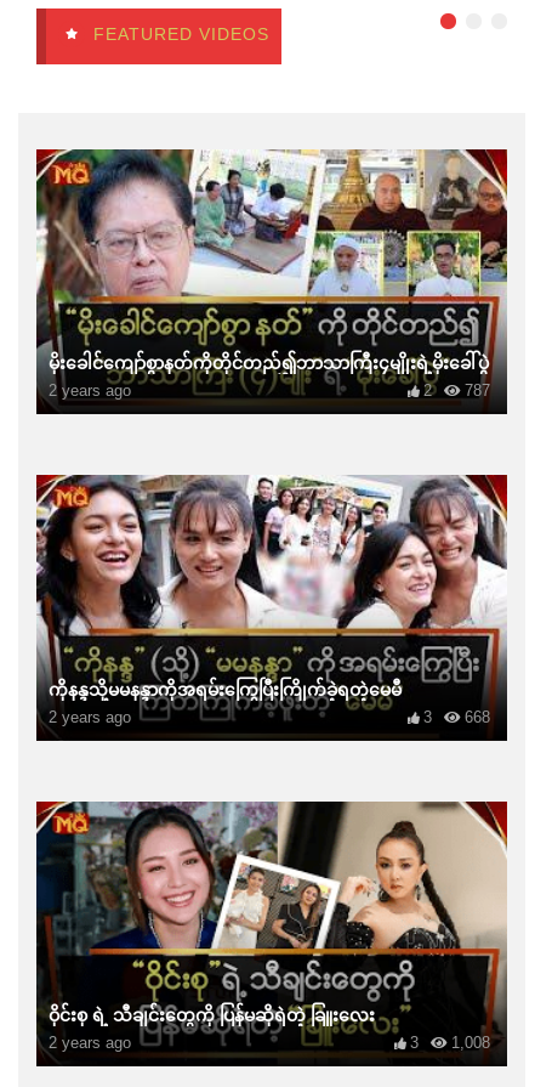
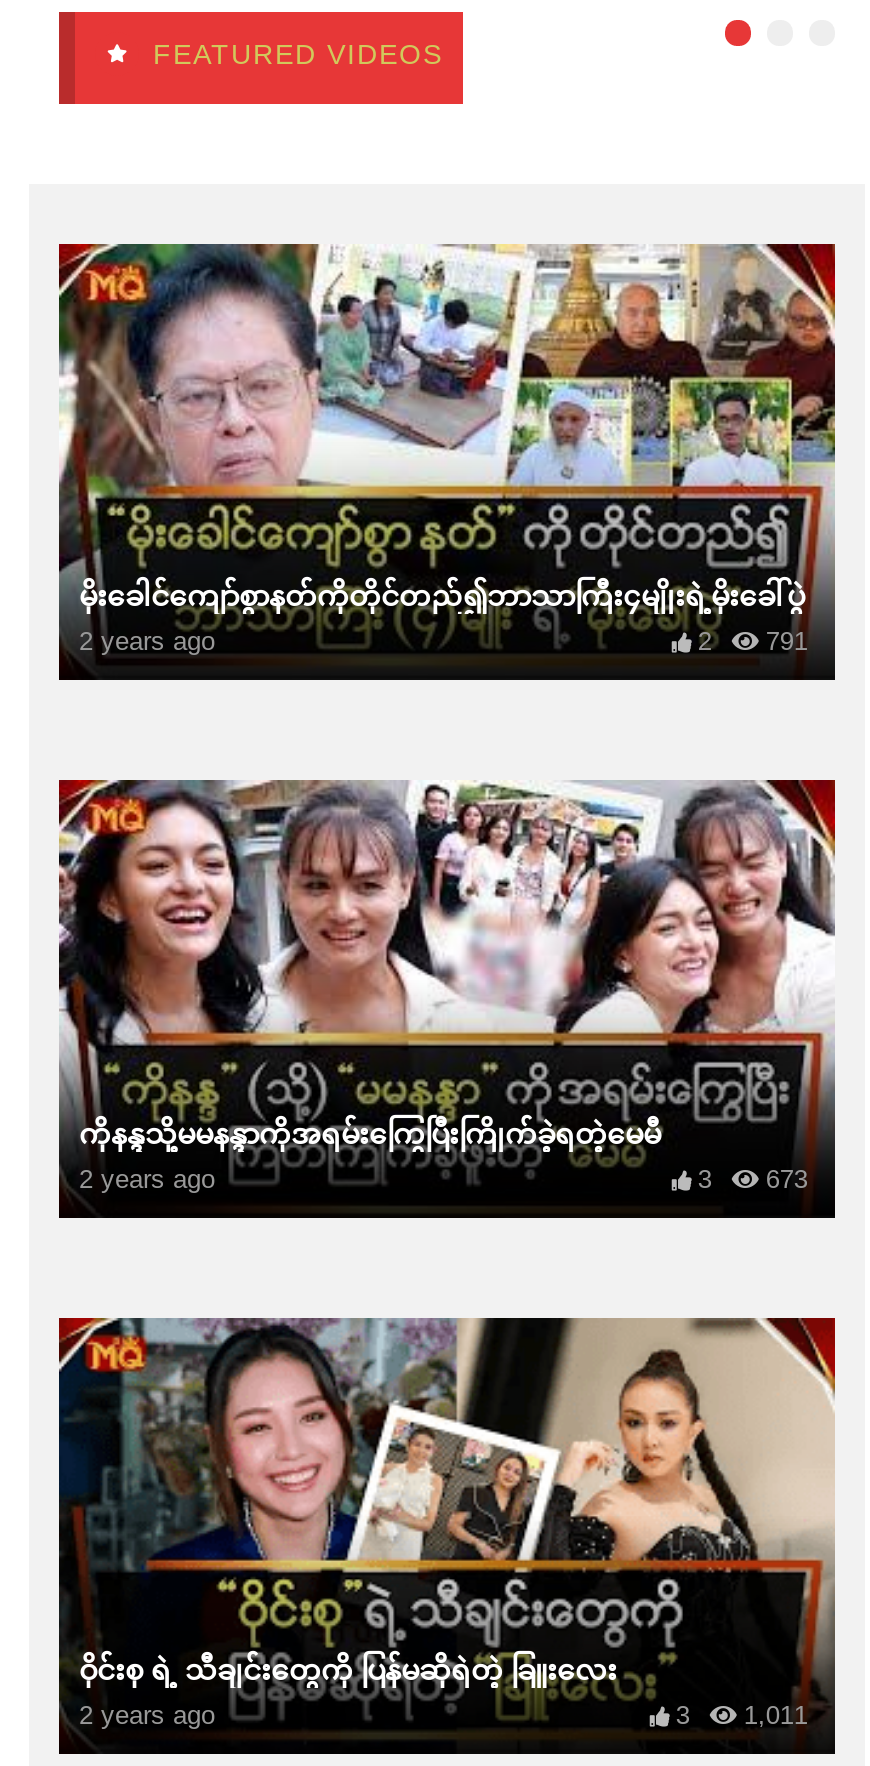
- 2 787
+ 2 791

- 3 668
+ 3 673

- 3 1,008
+ 3 1,011
